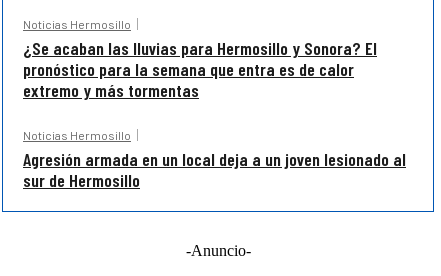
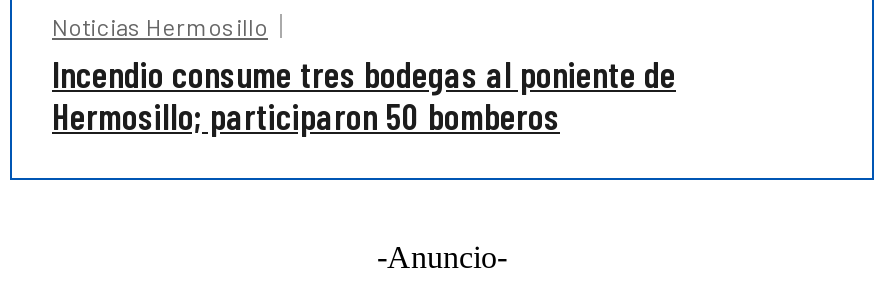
- ¿Se acaban las lluvias para Hermosillo y Sonora? El
- pronóstico para la semana que entra es de calor
- extremo y más tormentas
- Noticias Hermosillo
- Agresión armada en un local deja a un joven lesionado al
- sur de Hermosillo
+ Incendio consume tres bodegas al poniente de
+ Hermosillo; participaron 50 bomberos
